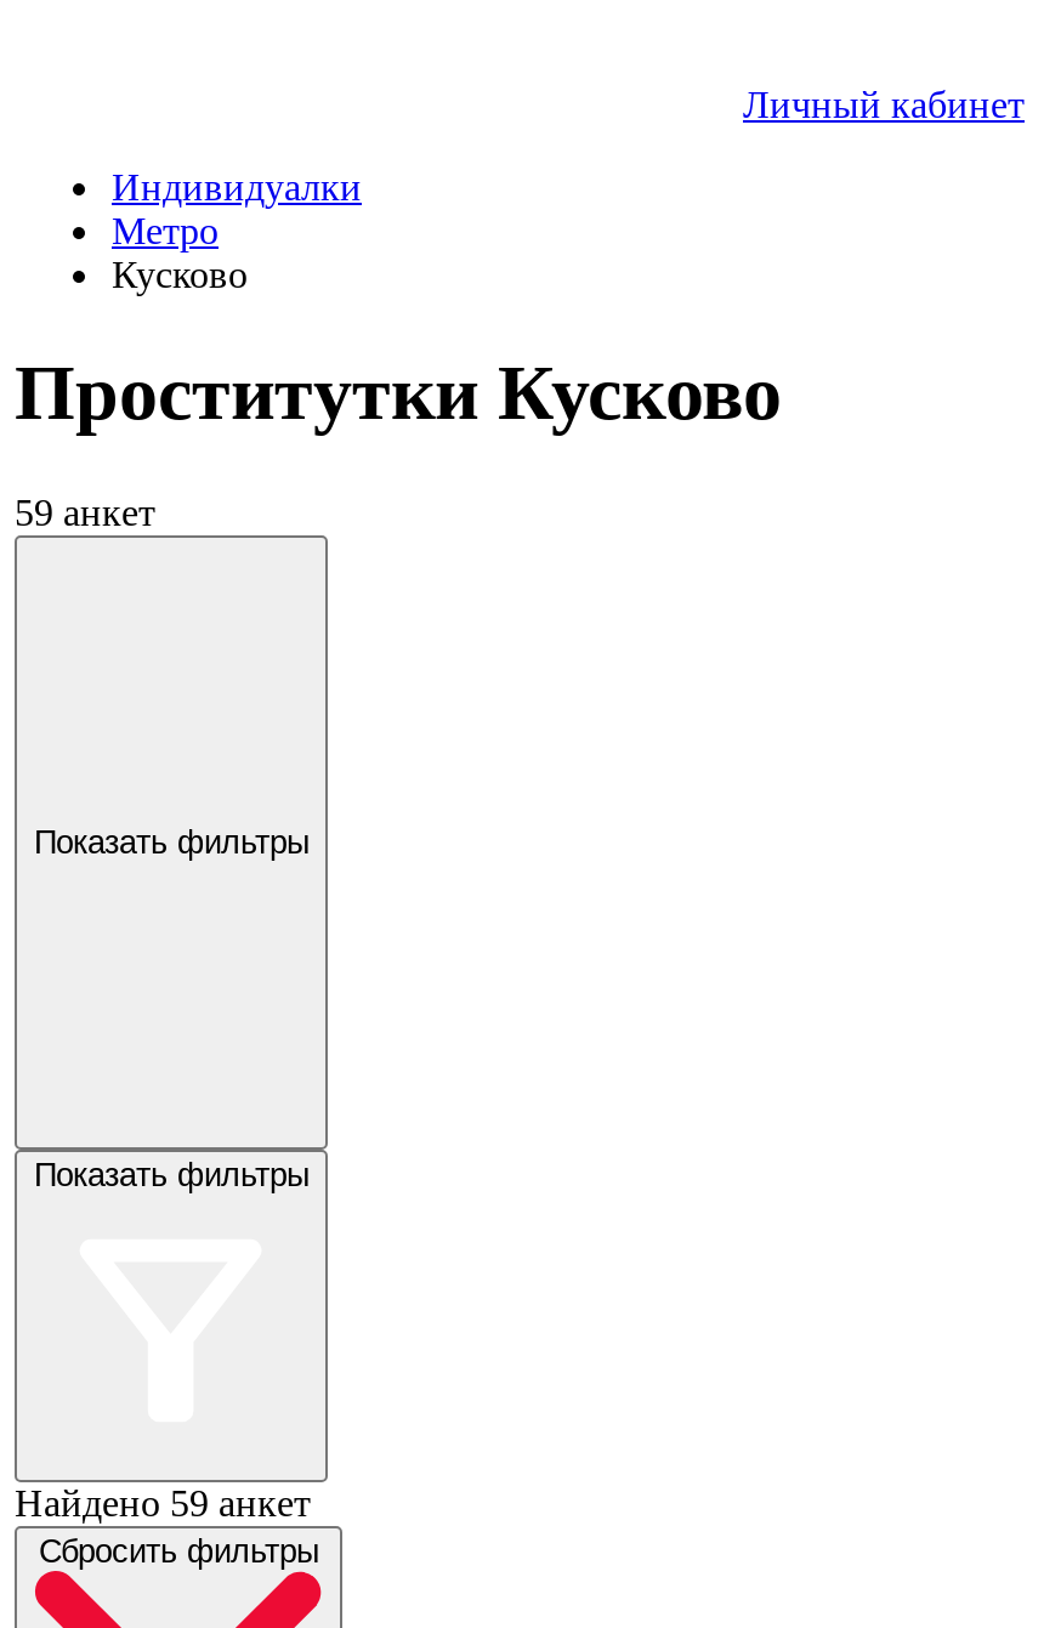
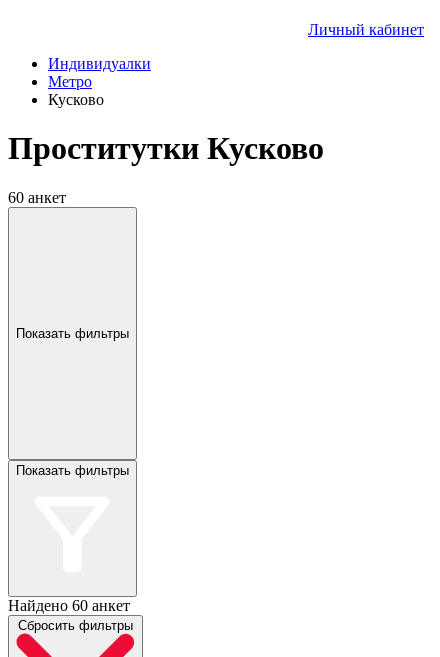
- 59 анкет
+ 60 анкет

- Найдено59 анкет
+ Найдено60 анкет
